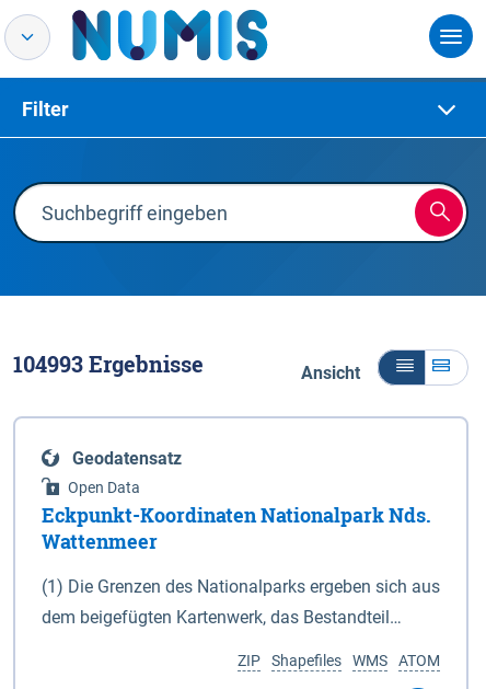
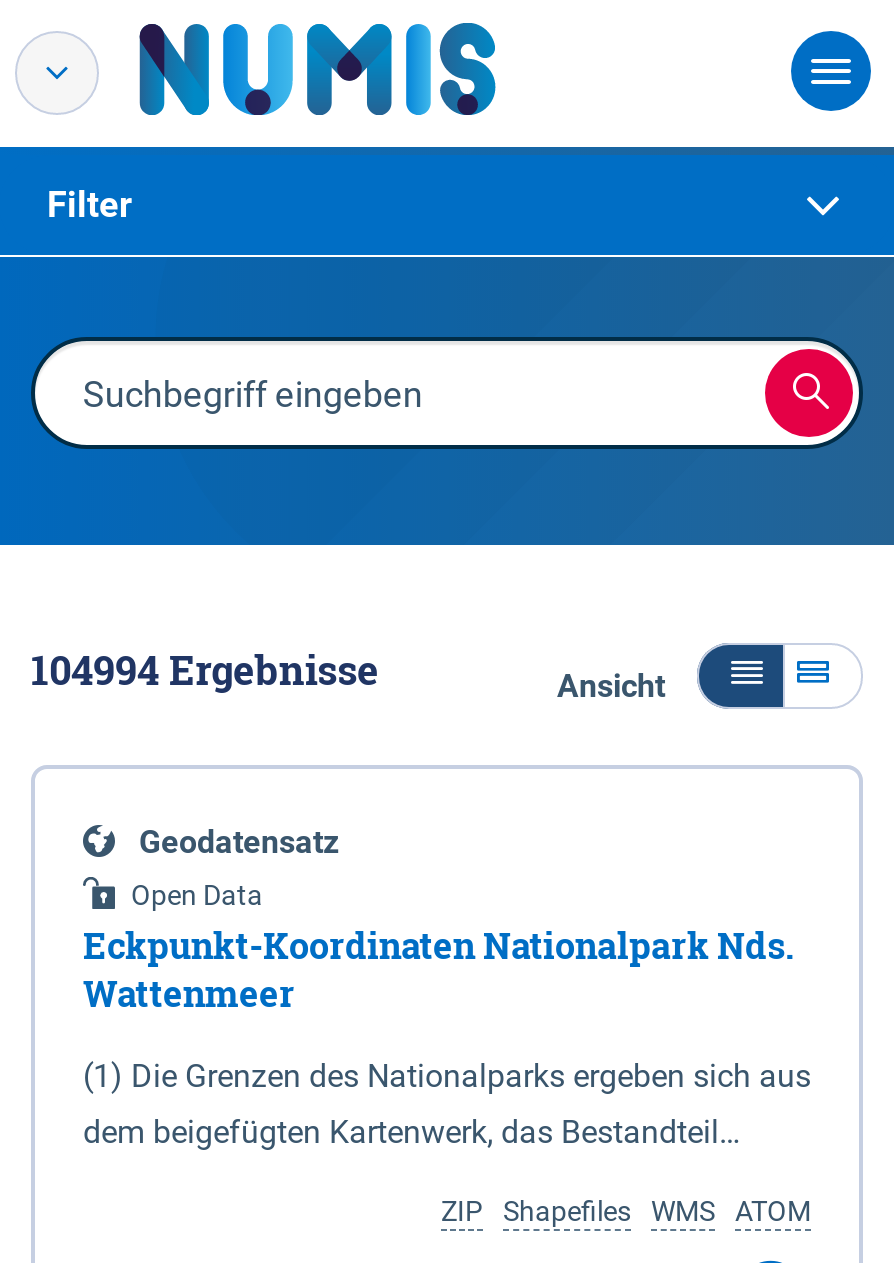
- 104993 Ergebnisse
+ 104994 Ergebnisse
